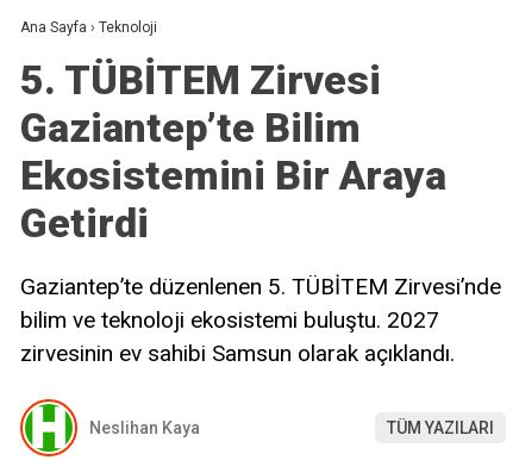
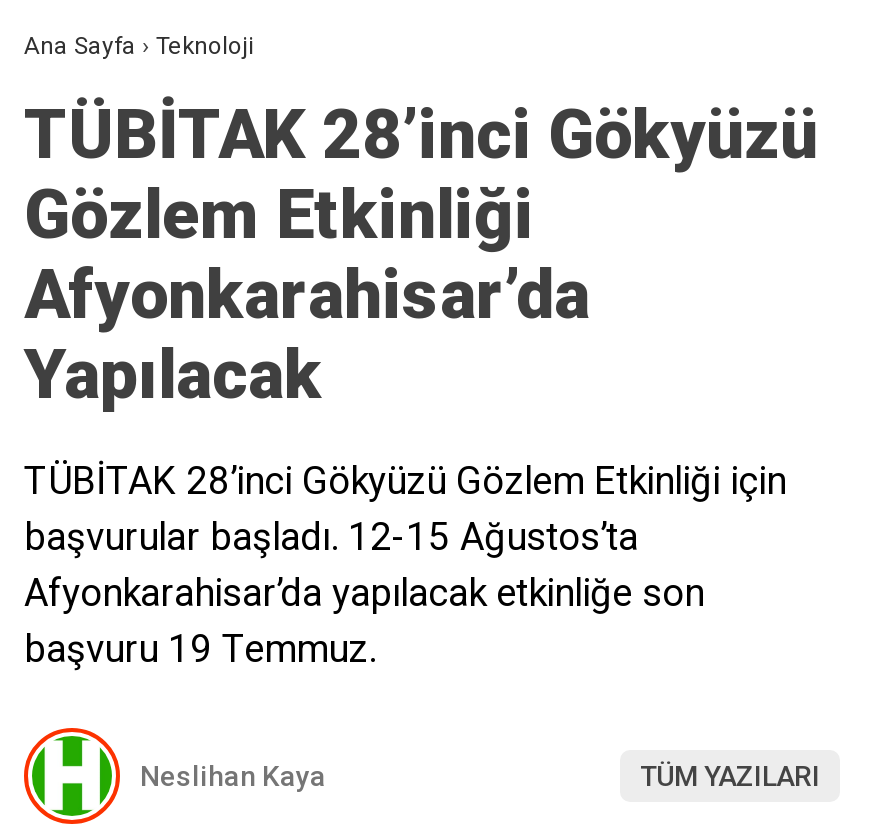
- 5. TÜBİTEM Zirvesi
- Gaziantep’te Bilim
- Ekosistemini Bir Araya
- Getirdi
+ TÜBİTAK 28’inci Gökyüzü
+ Gözlem Etkinliği
+ Afyonkarahisar’da
+ Yapılacak

- Gaziantep’te düzenlenen 5. TÜBİTEM Zirvesi’nde
- bilim ve teknoloji ekosistemi buluştu. 2027
- zirvesinin ev sahibi Samsun olarak açıklandı.
+ TÜBİTAK 28’inci Gökyüzü Gözlem Etkinliği için
+ başvurular başladı. 12-15 Ağustos’ta
+ Afyonkarahisar’da yapılacak etkinliğe son
+ başvuru 19 Temmuz.
